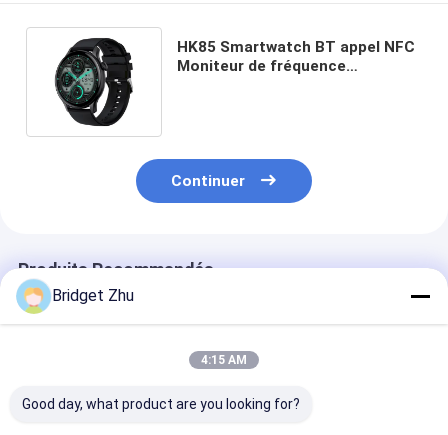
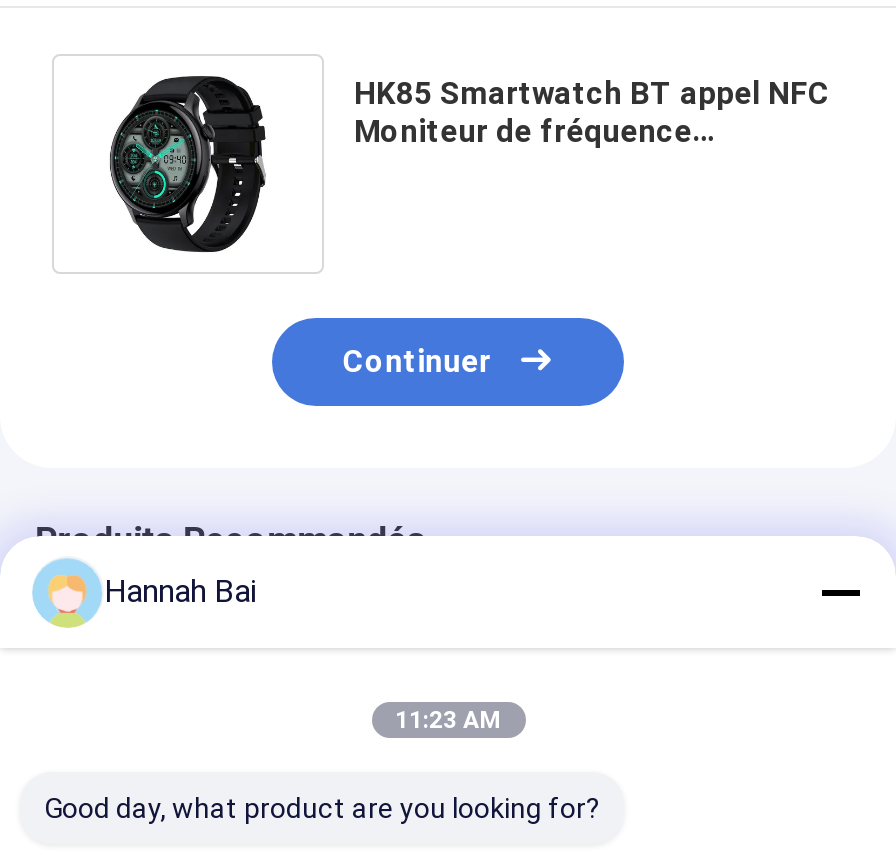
- Bridget Zhu
+ Hannah Bai

- 4:15 AM
+ 11:23 AM
